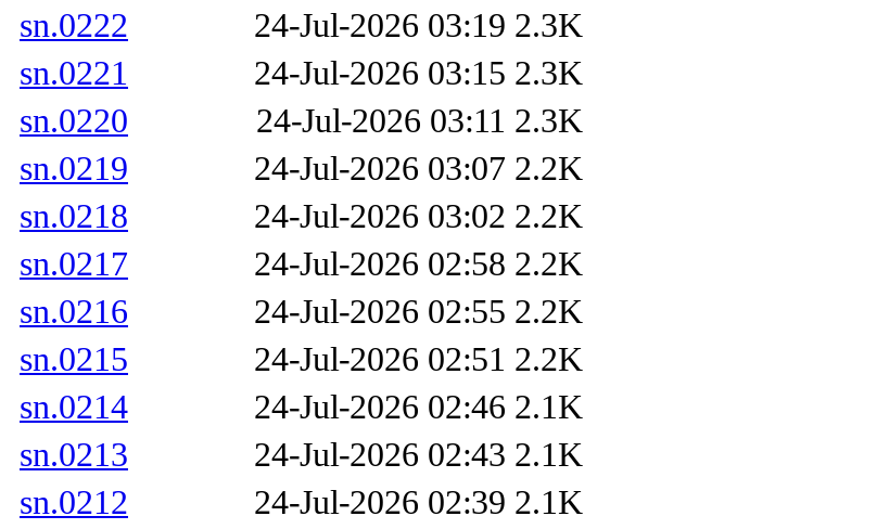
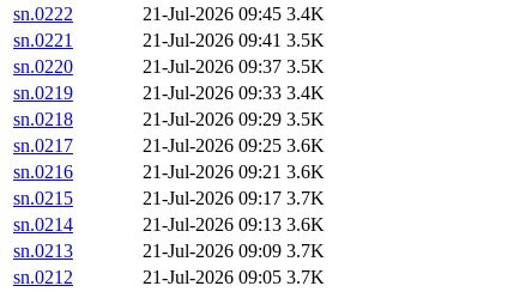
- 24-Jul-2026 03:19 2.3K
+ 21-Jul-2026 09:45 3.4K

- 24-Jul-2026 03:15 2.3K
+ 21-Jul-2026 09:41 3.5K

- 24-Jul-2026 03:11 2.3K
+ 21-Jul-2026 09:37 3.5K

- 24-Jul-2026 03:07 2.2K
+ 21-Jul-2026 09:33 3.4K

- 24-Jul-2026 03:02 2.2K
+ 21-Jul-2026 09:29 3.5K

- 24-Jul-2026 02:58 2.2K
+ 21-Jul-2026 09:25 3.6K

- 24-Jul-2026 02:55 2.2K
+ 21-Jul-2026 09:21 3.6K

- 24-Jul-2026 02:51 2.2K
+ 21-Jul-2026 09:17 3.7K

- 24-Jul-2026 02:46 2.1K
+ 21-Jul-2026 09:13 3.6K

- 24-Jul-2026 02:43 2.1K
+ 21-Jul-2026 09:09 3.7K

- 24-Jul-2026 02:39 2.1K
+ 21-Jul-2026 09:05 3.7K
